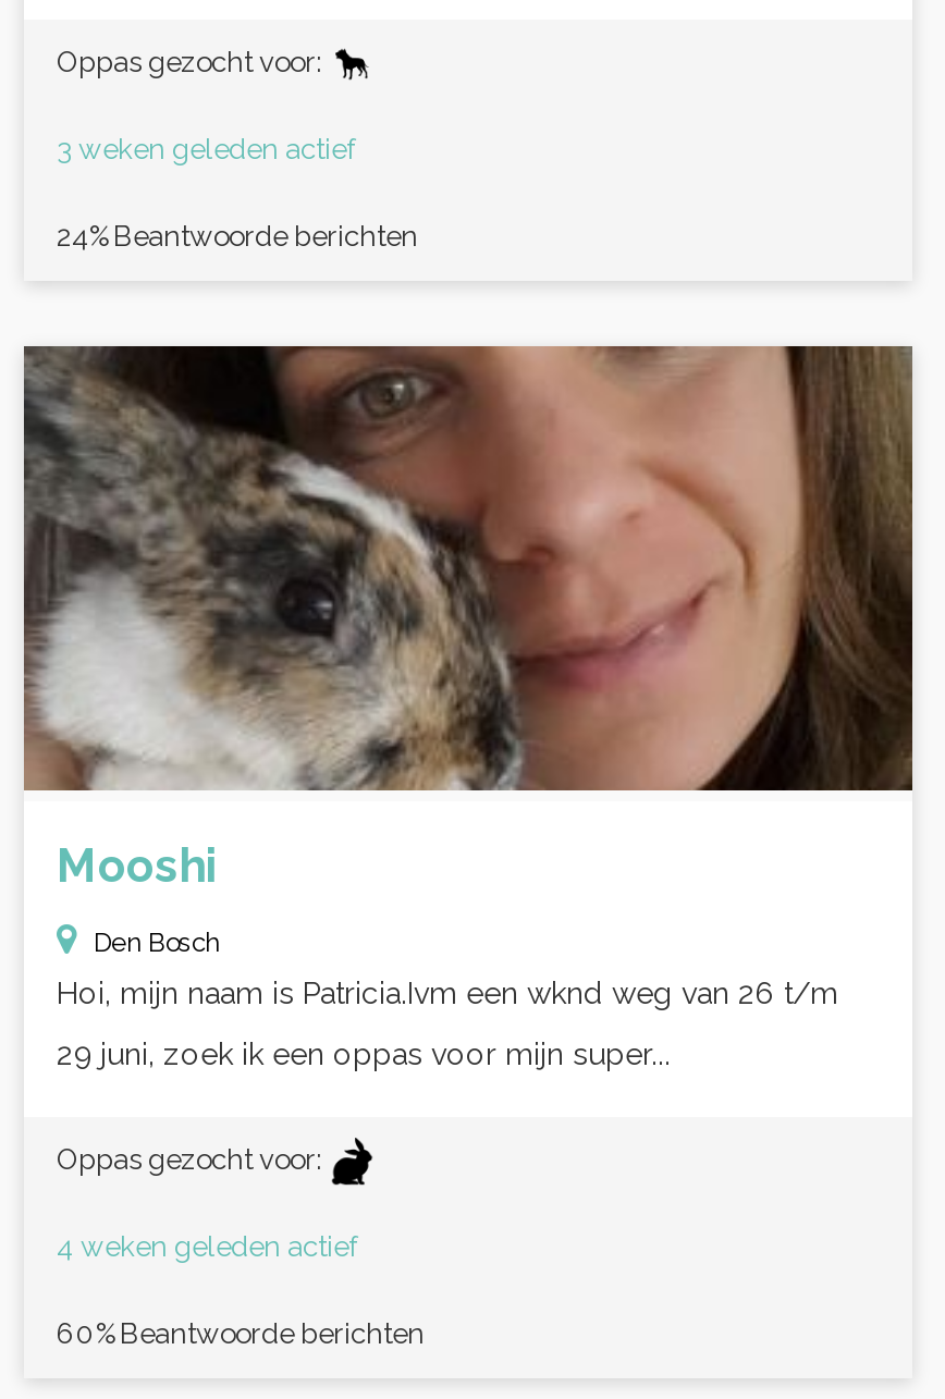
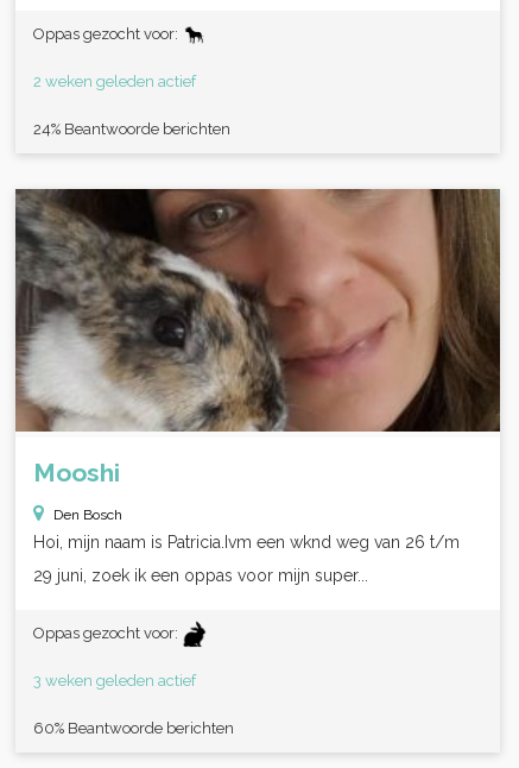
+ 2 weken geleden actief

moved down: 3 weken geleden actief

- 4 weken geleden actief
